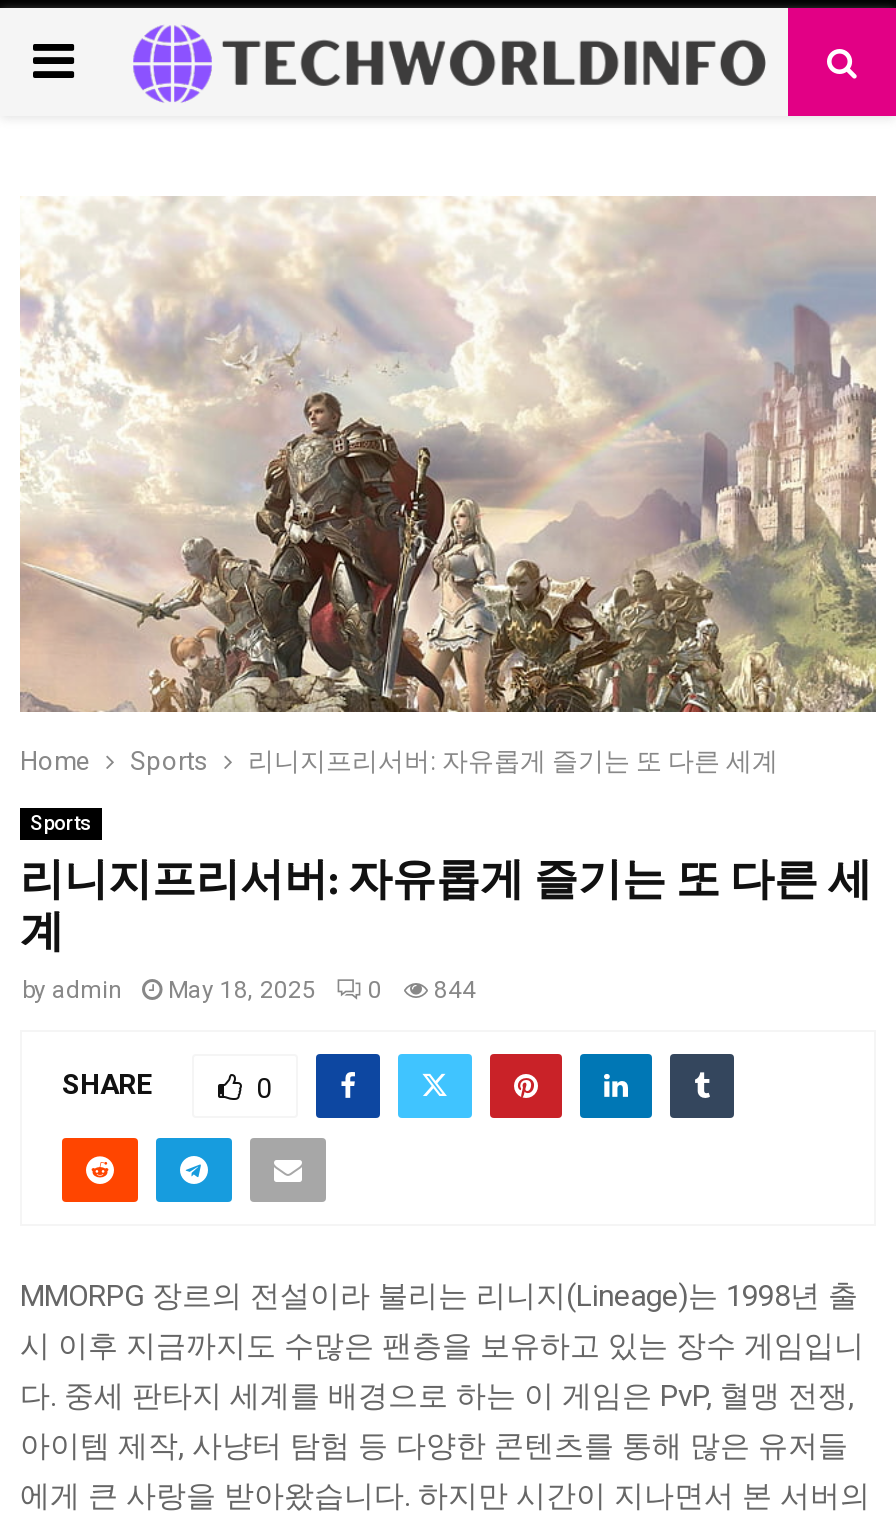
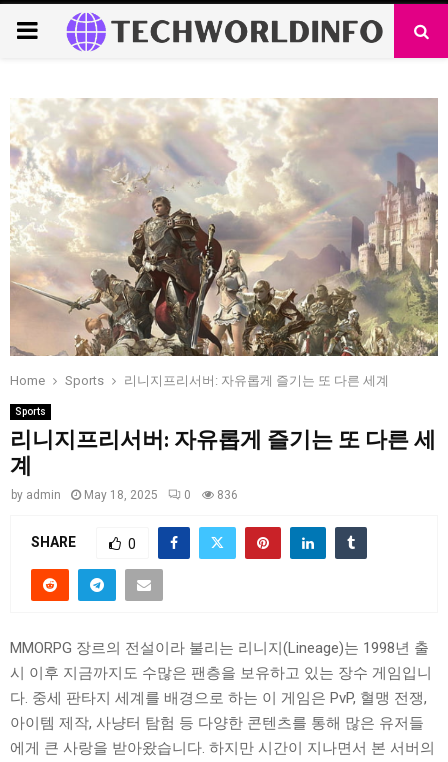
- by admin May 18, 2025 0 844
+ by admin May 18, 2025 0 836
